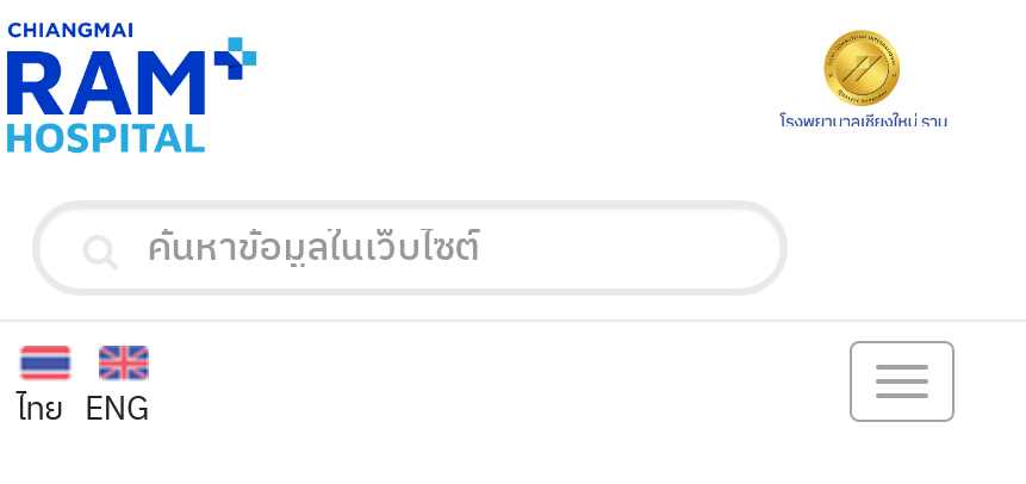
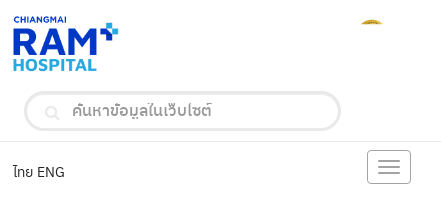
- [image]
